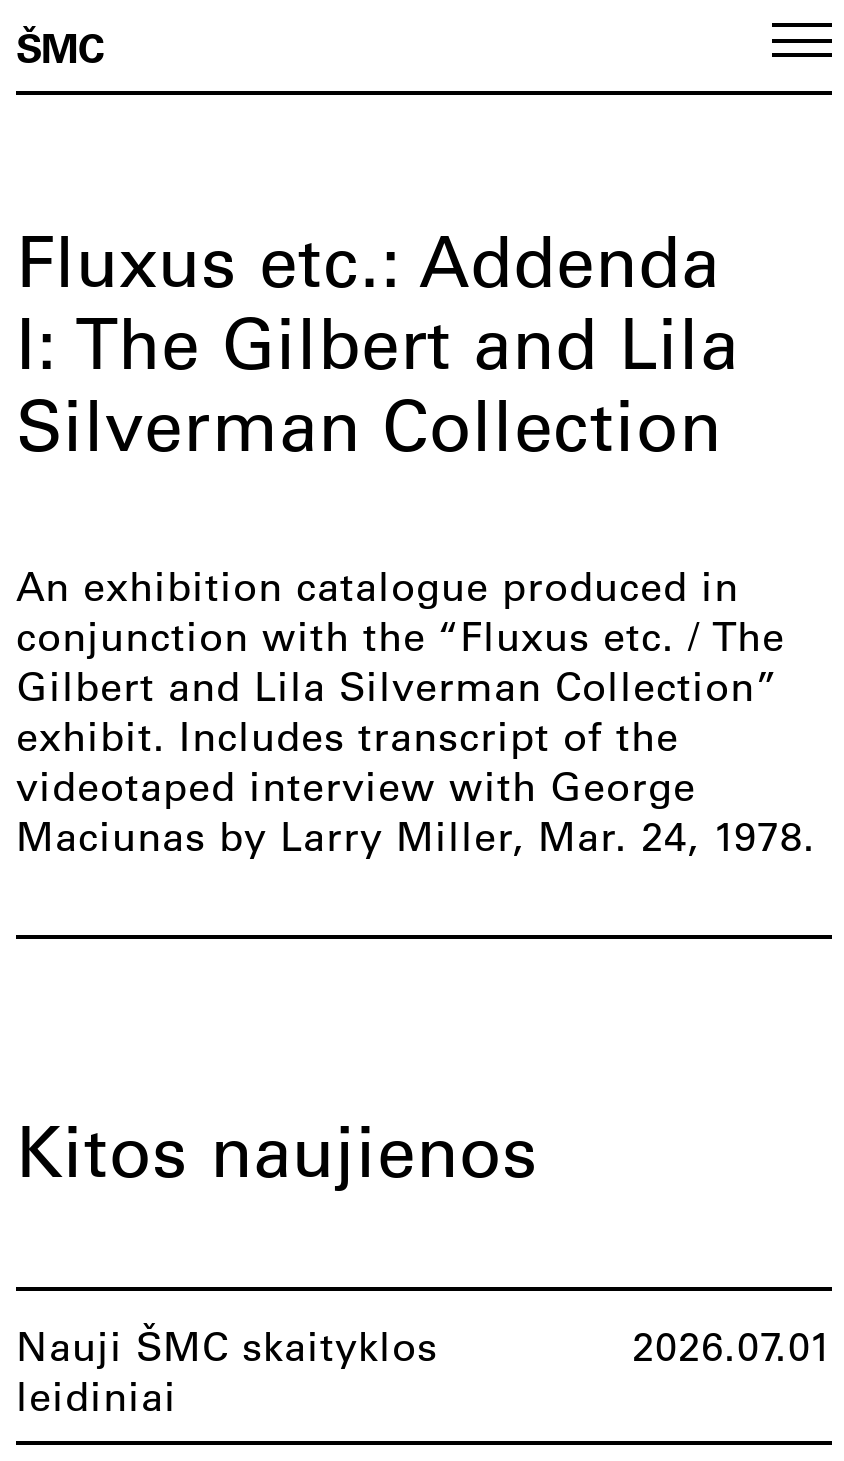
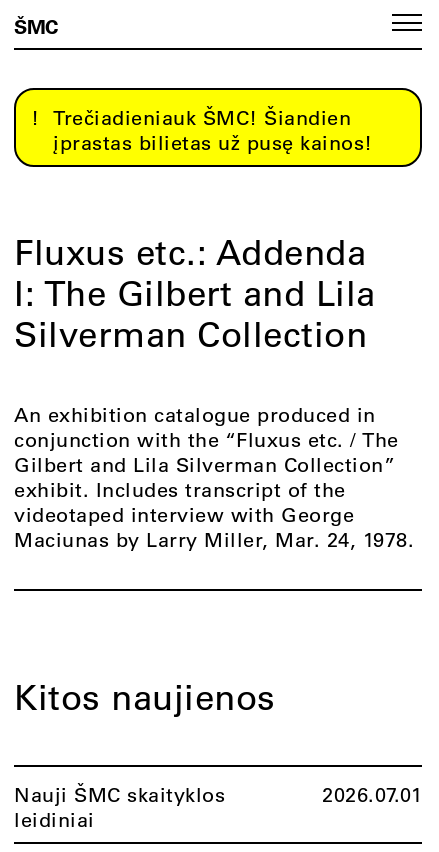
+ Trečiadieniauk ŠMC! Šiandien
+ įprastas bilietas už pusę kainos!
